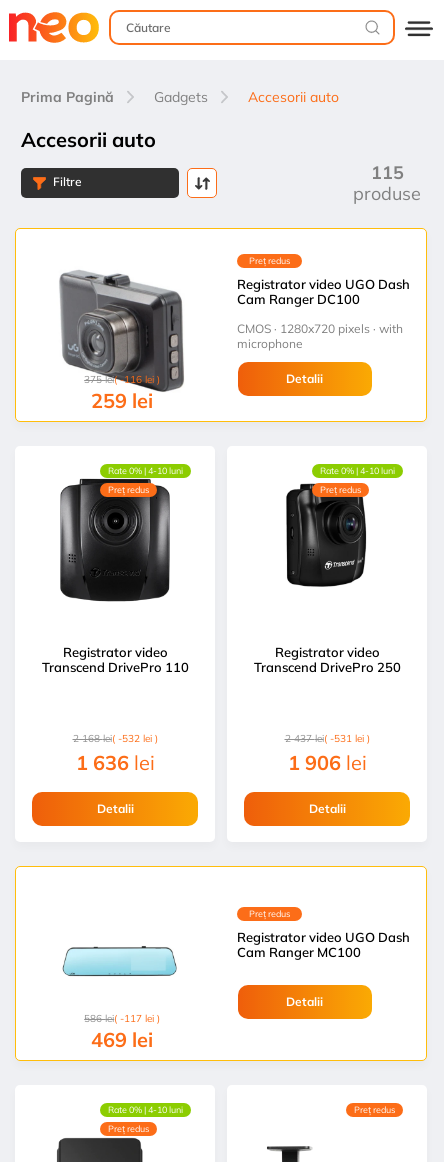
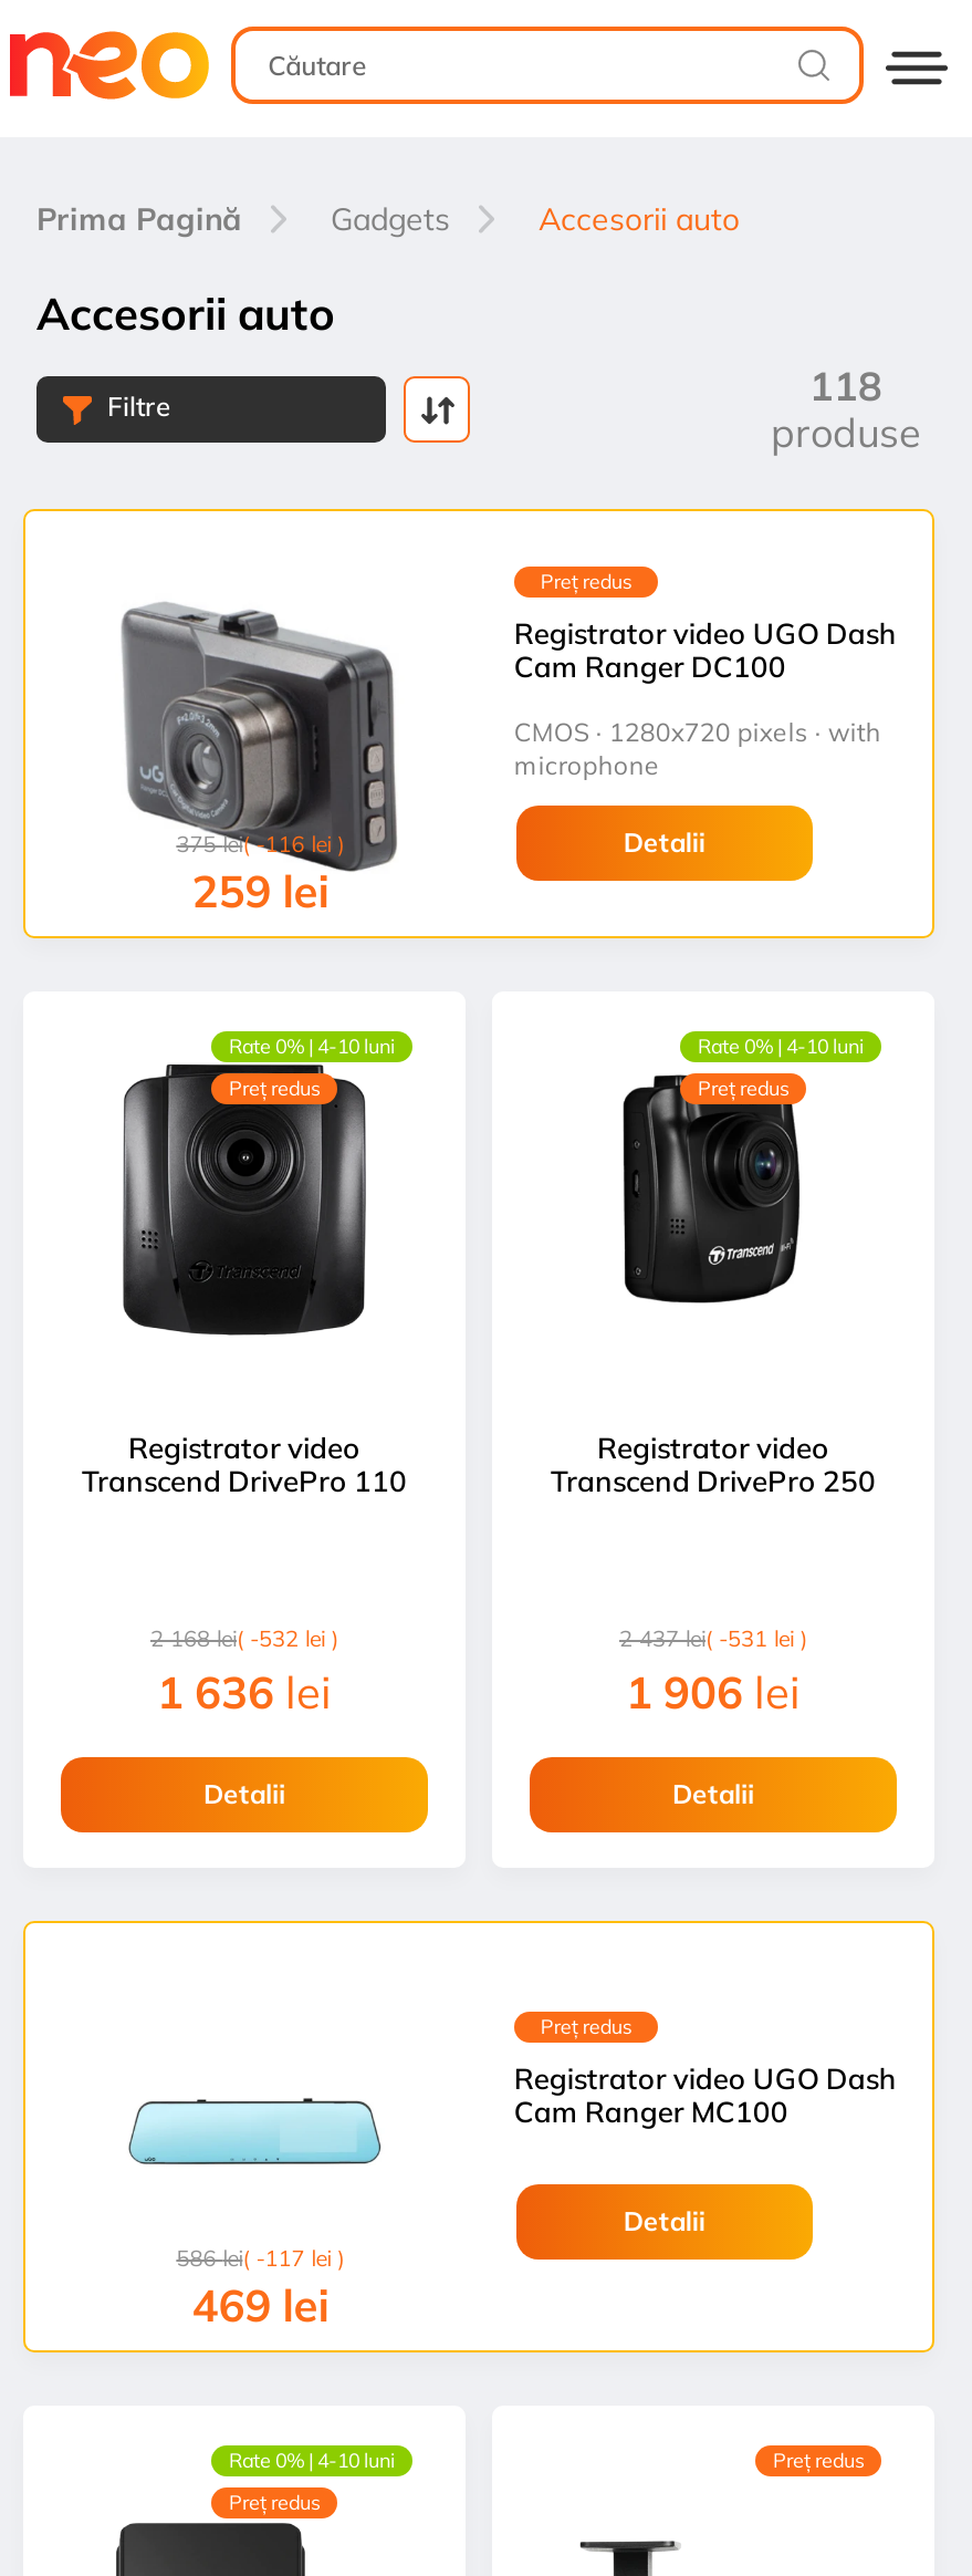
- 115
+ 118
